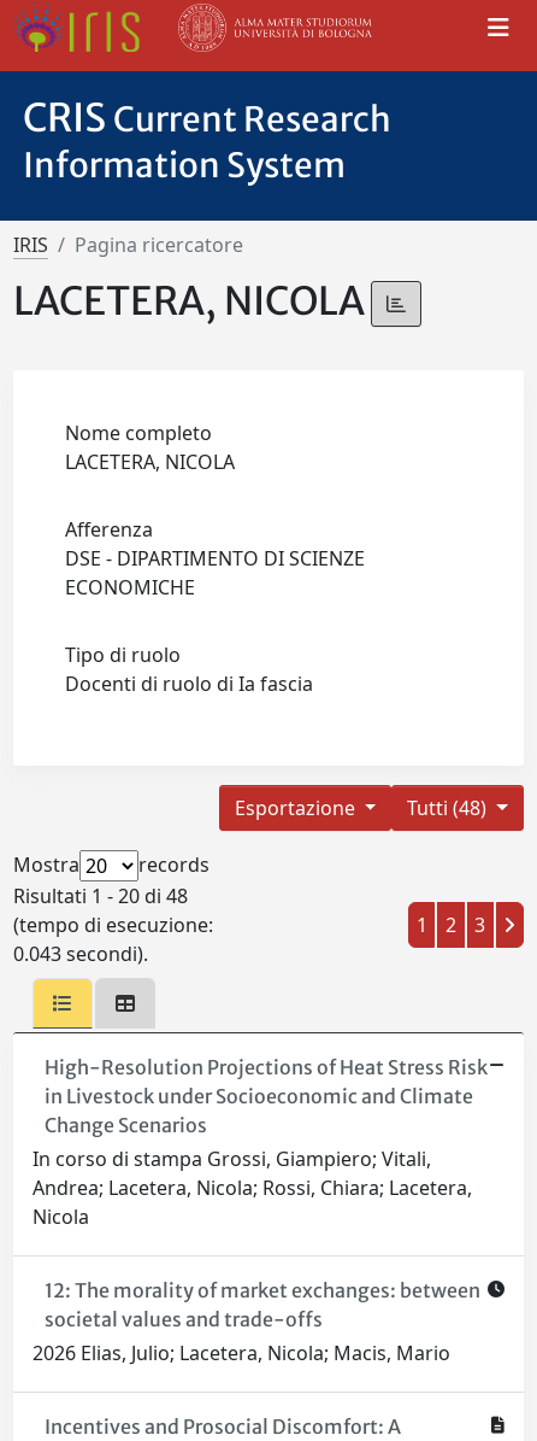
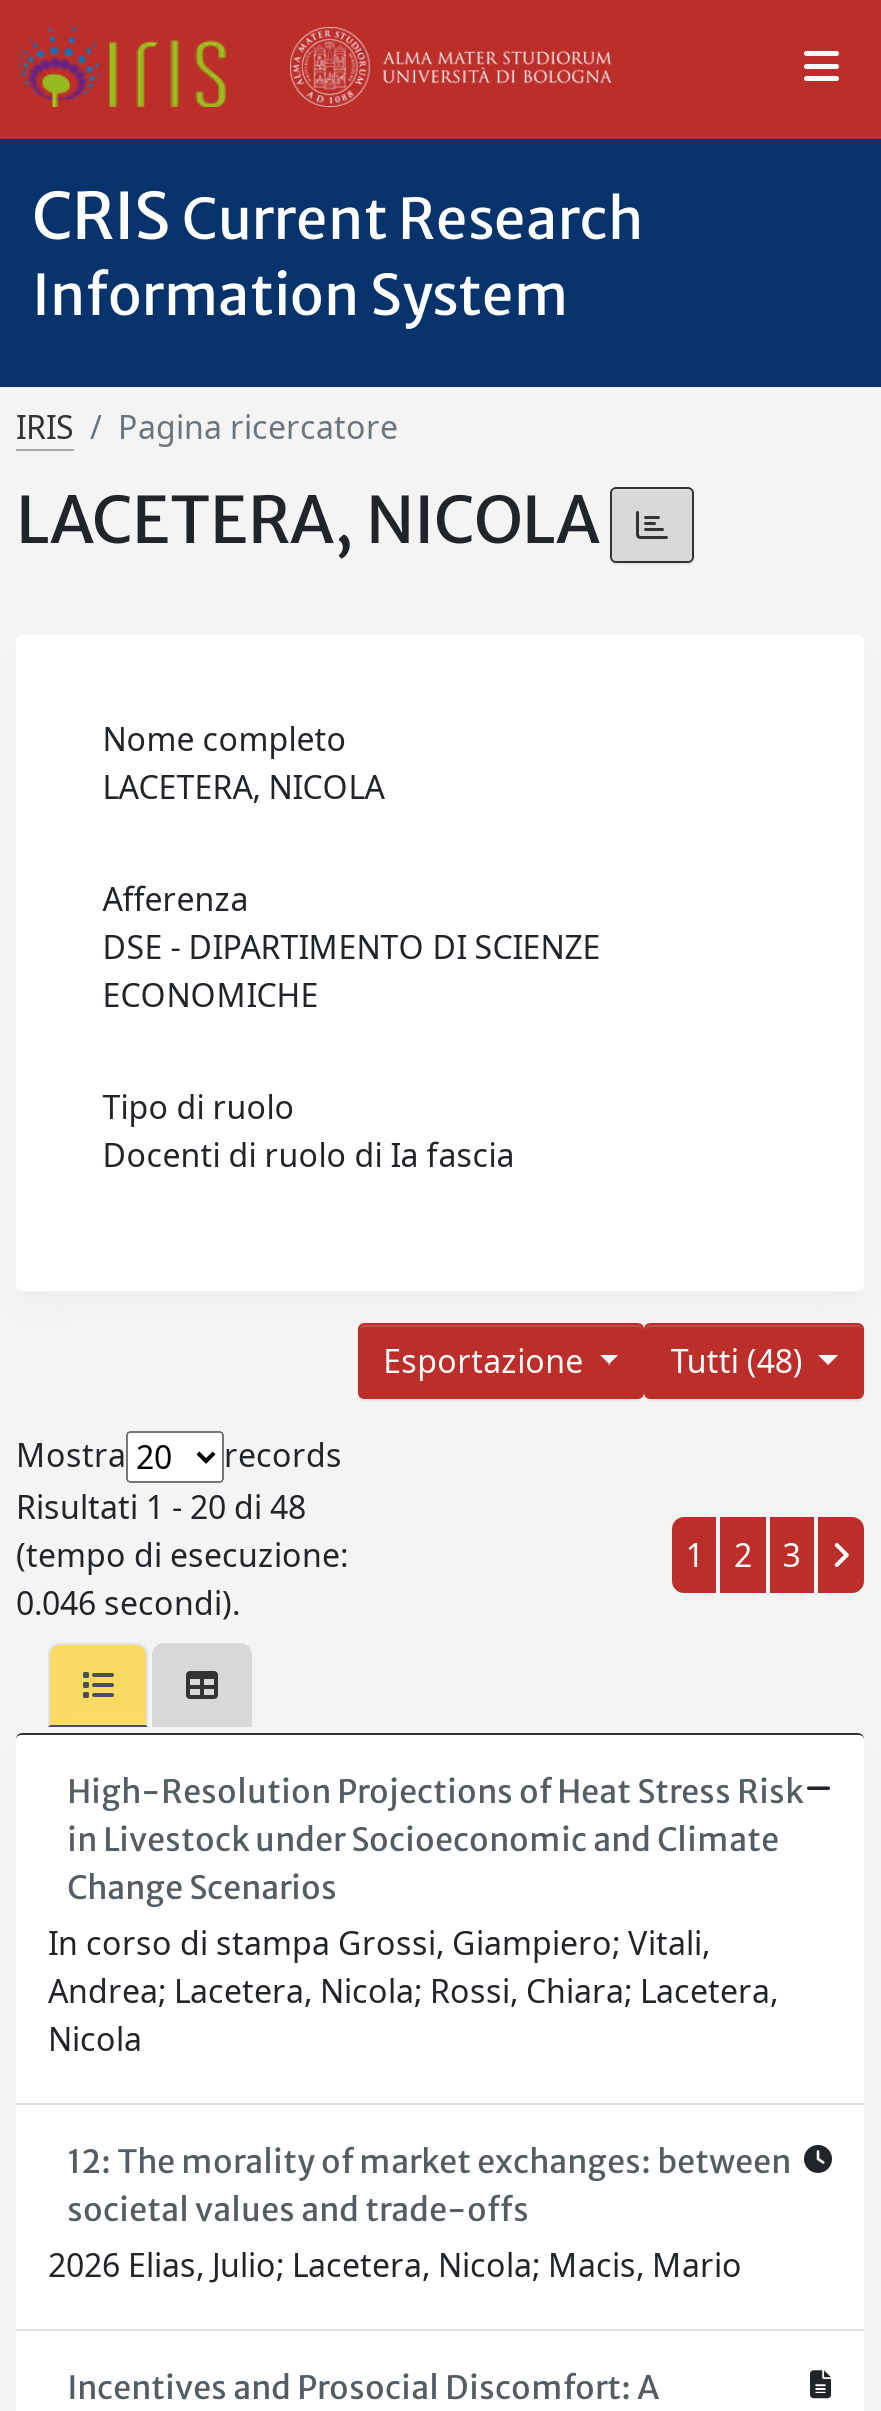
- 0.043 secondi).
+ 0.046 secondi).
